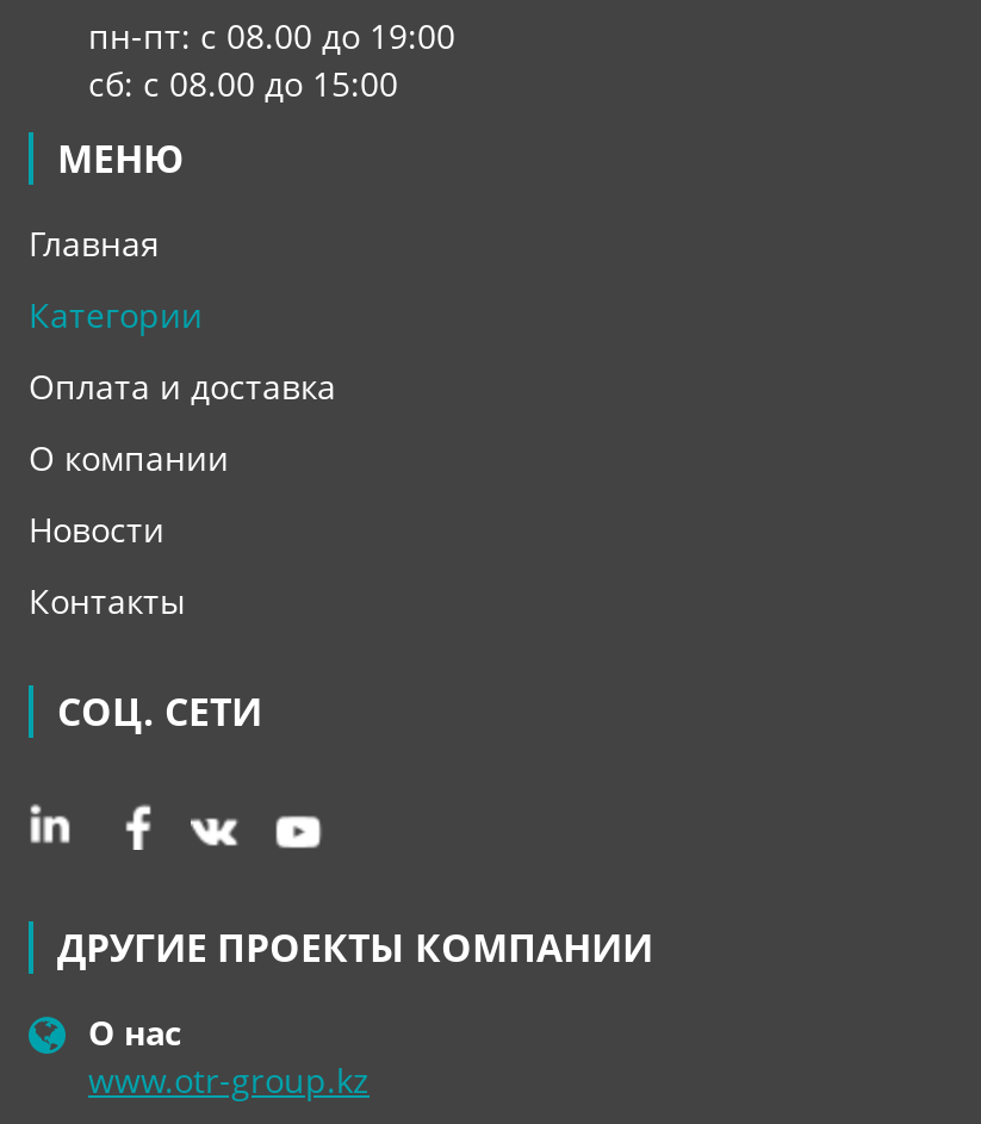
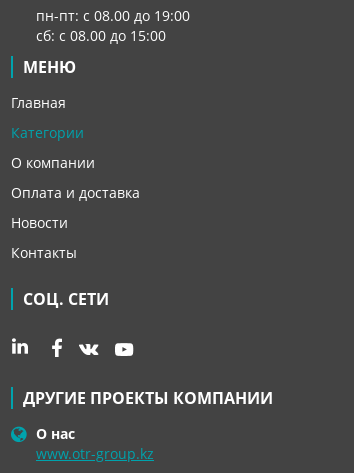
moved down: Оплата и доставка

moved up: О компании
